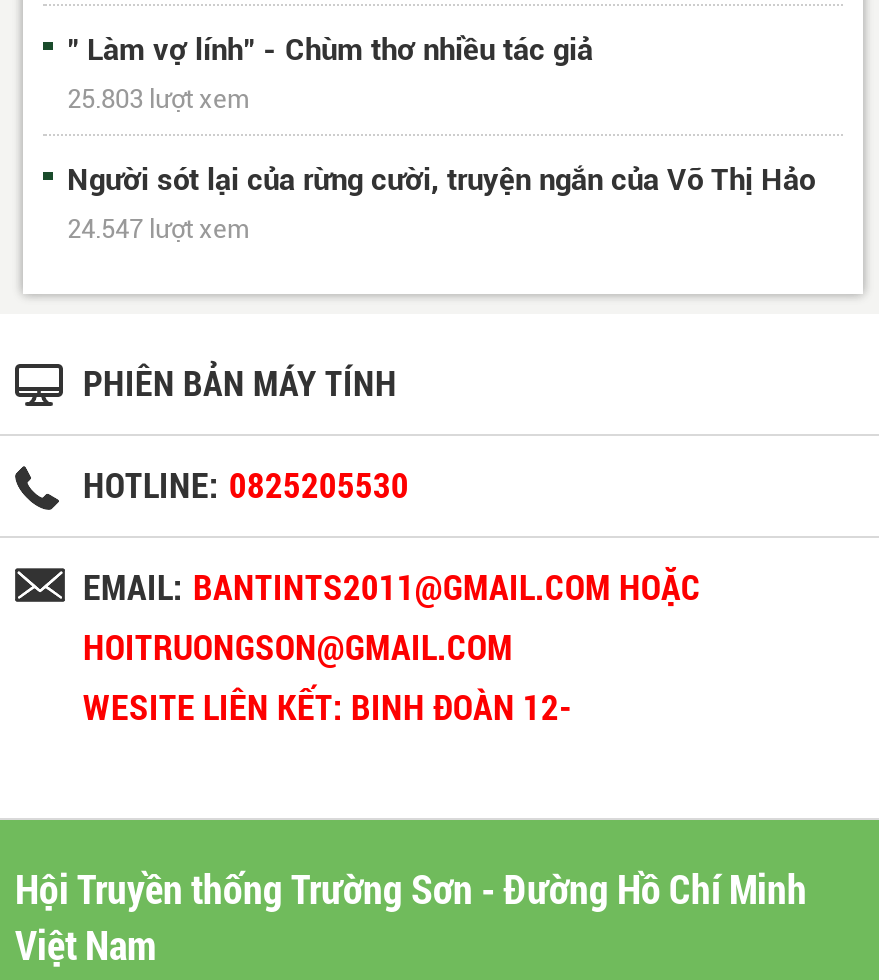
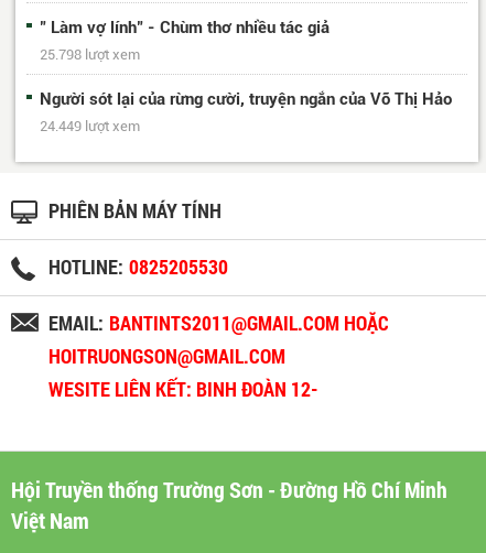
- 25.803 lượt xem
+ 25.798 lượt xem

- 24.547 lượt xem
+ 24.449 lượt xem
